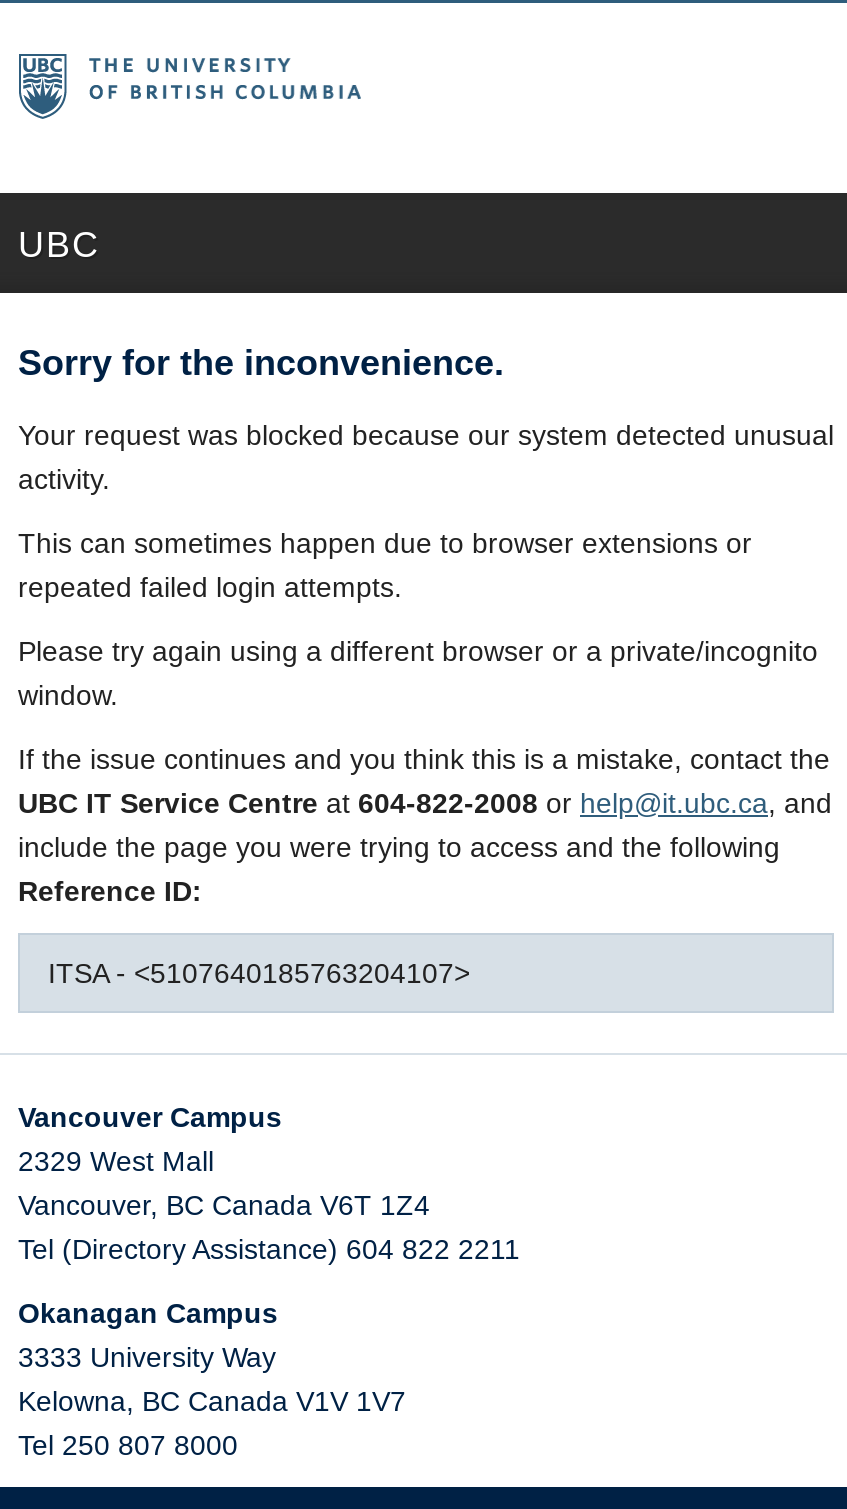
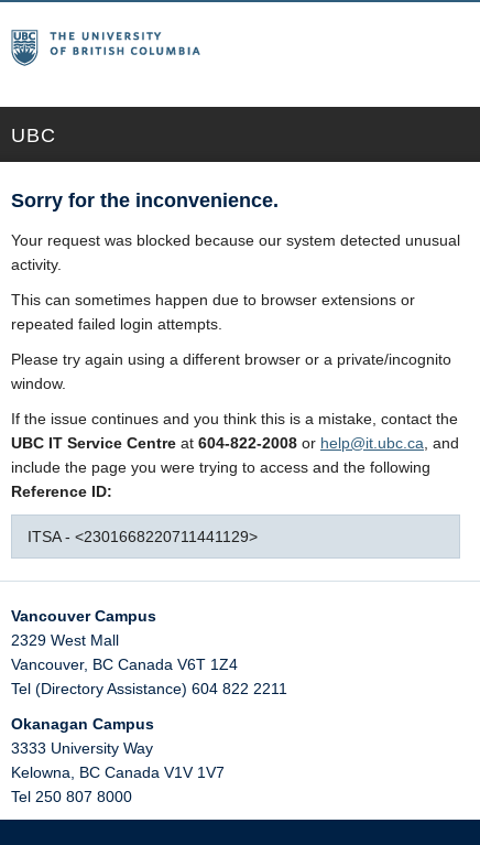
- ITSA - <5107640185763204107>
+ ITSA - <2301668220711441129>
